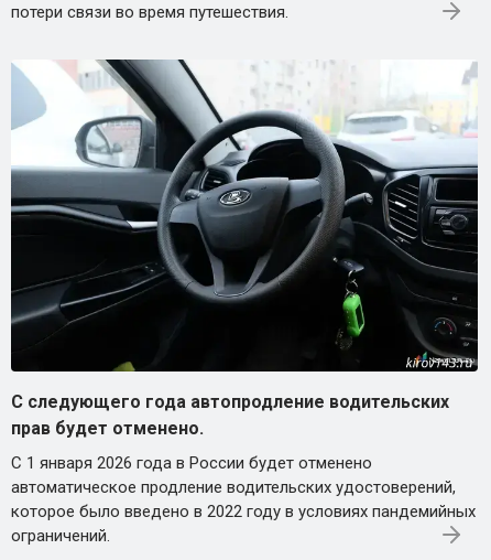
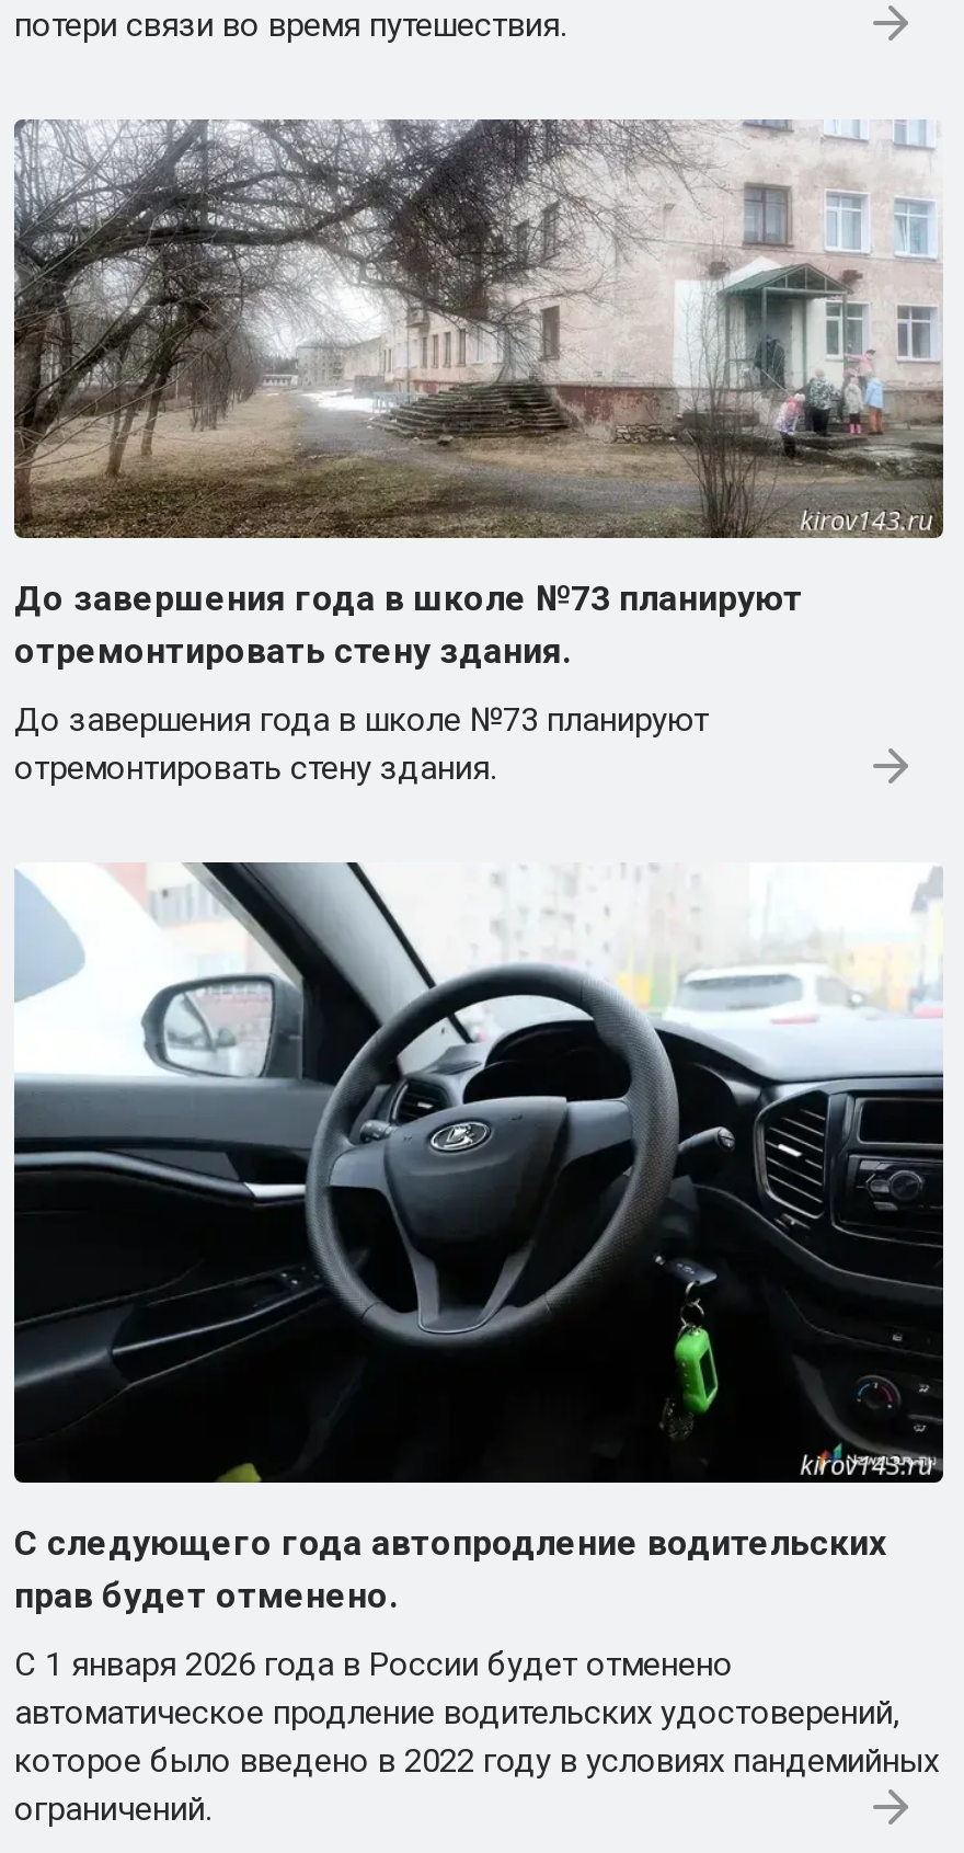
+ [image]
+ До завершения года в школе №73 планируют
+ отремонтировать стену здания.
+ До завершения года в школе №73 планируют
+ отремонтировать стену здания.
